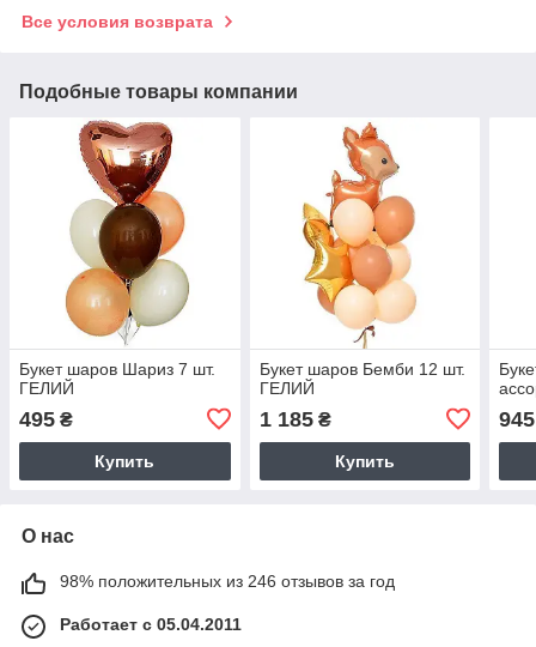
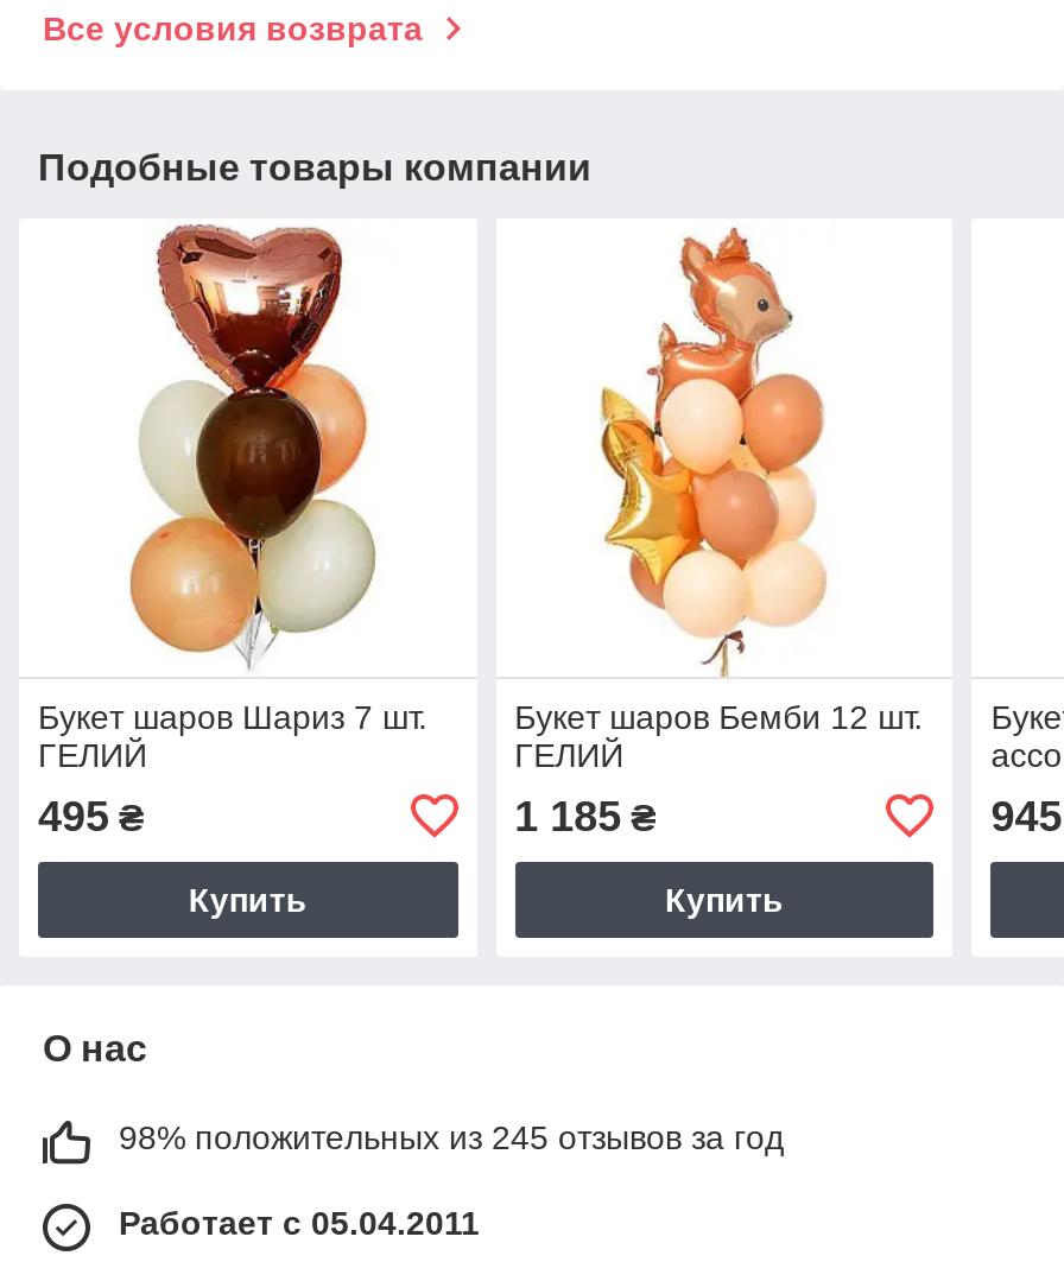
- 98% положительных из 246 отзывов за год
+ 98% положительных из 245 отзывов за год
